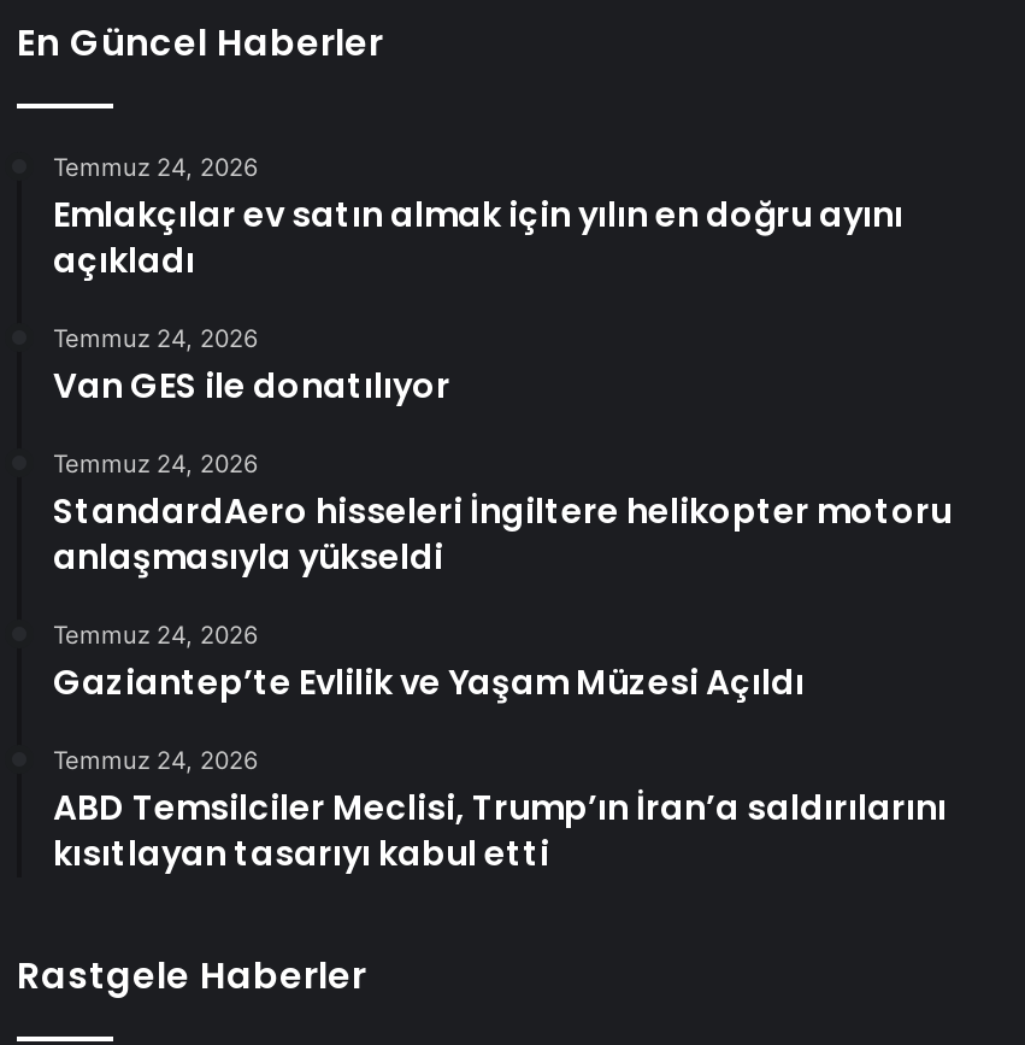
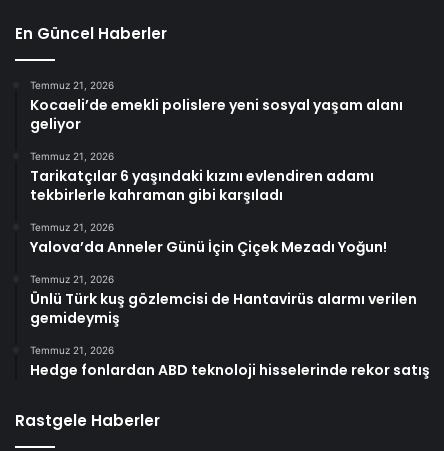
- Temmuz 24, 2026
- Emlakçılar ev satın almak için yılın en doğru ayını
- açıkladı
+ Temmuz 21, 2026
+ Kocaeli’de emekli polislere yeni sosyal yaşam alanı
+ geliyor

- Temmuz 24, 2026
- Van GES ile donatılıyor
+ Temmuz 21, 2026
+ Tarikatçılar 6 yaşındaki kızını evlendiren adamı
+ tekbirlerle kahraman gibi karşıladı

- Temmuz 24, 2026
- StandardAero hisseleri İngiltere helikopter motoru
- anlaşmasıyla yükseldi
+ Temmuz 21, 2026
+ Yalova’da Anneler Günü İçin Çiçek Mezadı Yoğun!

- Temmuz 24, 2026
- Gaziantep’te Evlilik ve Yaşam Müzesi Açıldı
+ Temmuz 21, 2026
+ Ünlü Türk kuş gözlemcisi de Hantavirüs alarmı verilen
+ gemideymiş

- Temmuz 24, 2026
- ABD Temsilciler Meclisi, Trump’ın İran’a saldırılarını
- kısıtlayan tasarıyı kabul etti
+ Temmuz 21, 2026
+ Hedge fonlardan ABD teknoloji hisselerinde rekor satış
